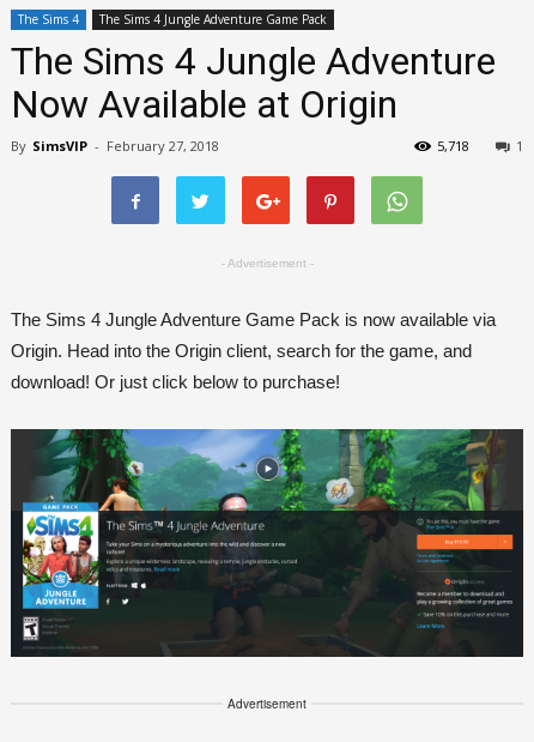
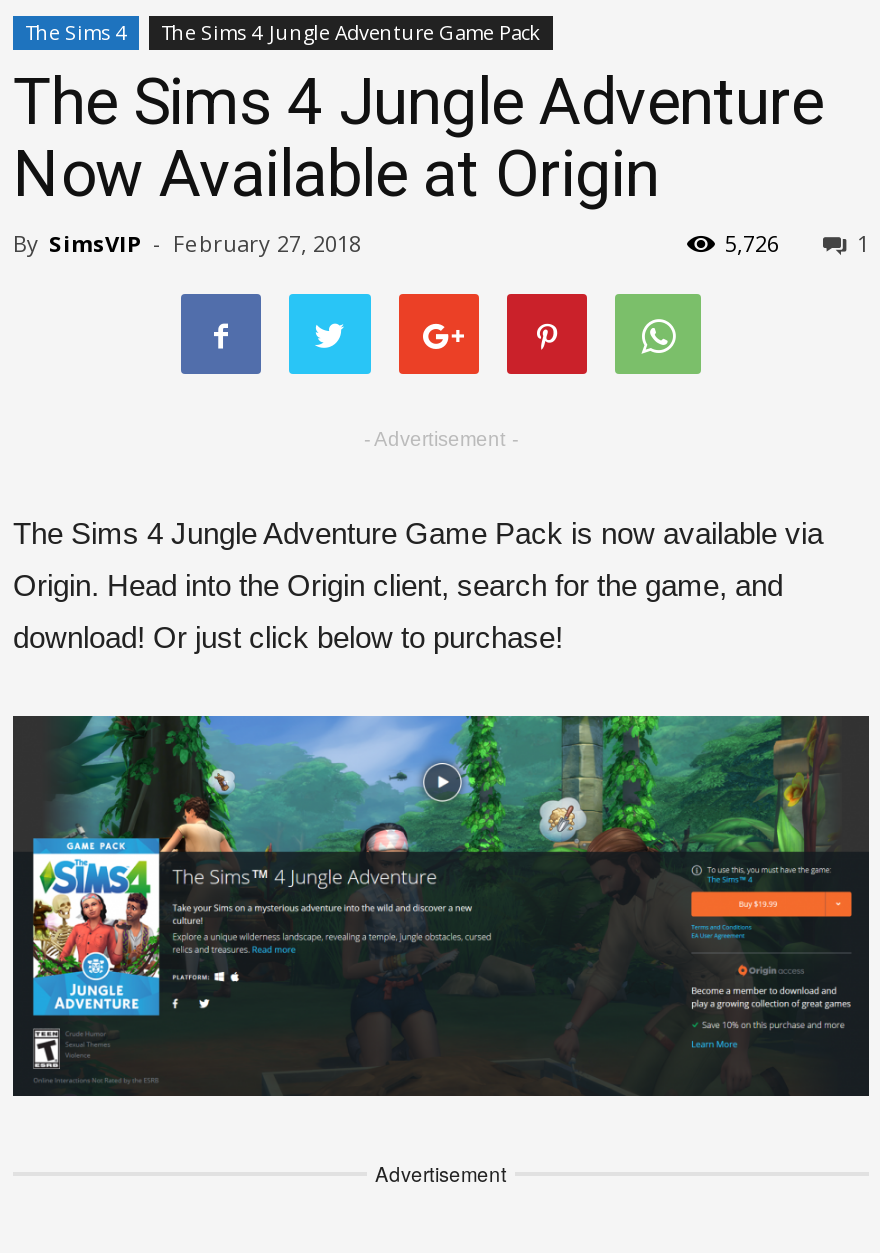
- 5,718
+ 5,726
